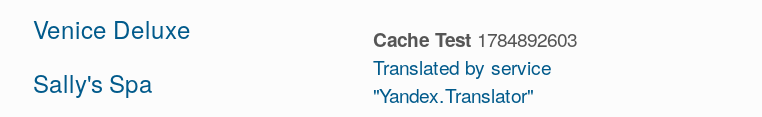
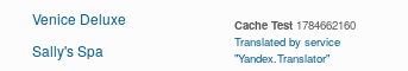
- Cache Test 1784892603
+ Cache Test 1784662160
